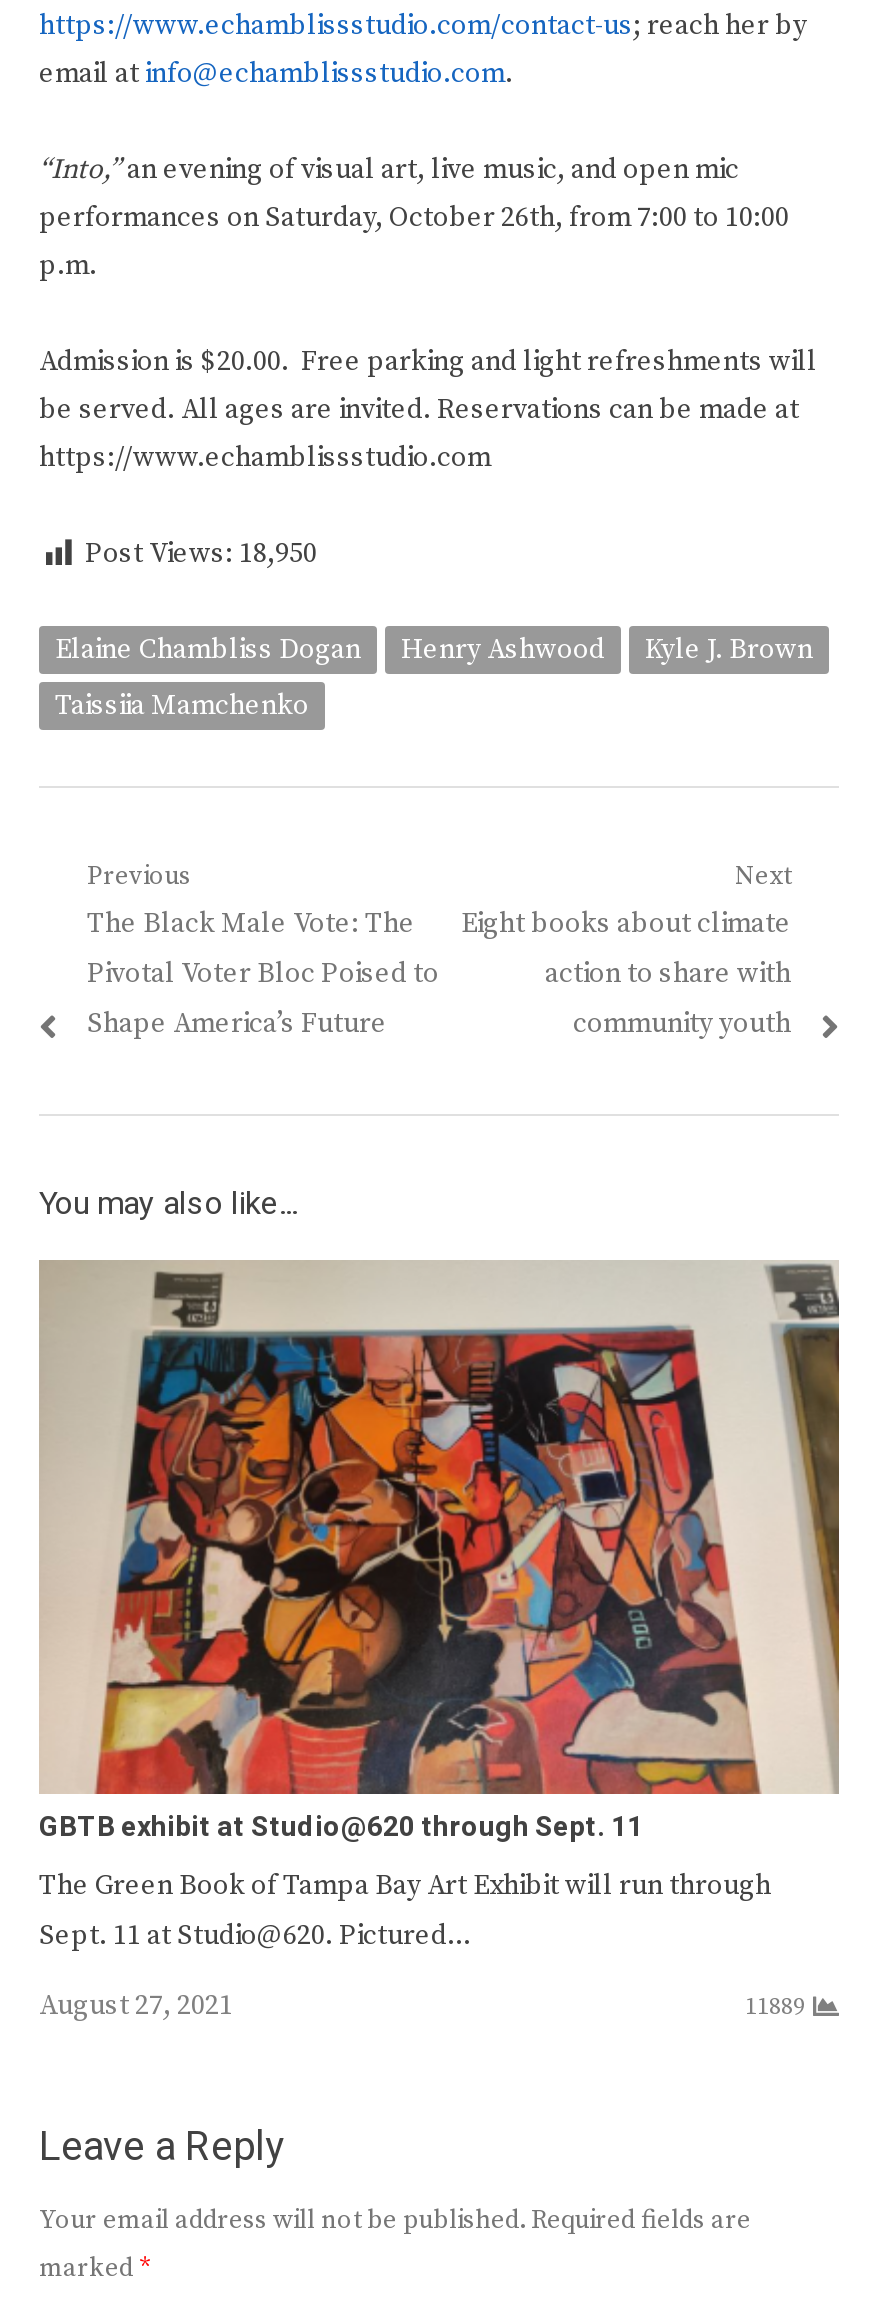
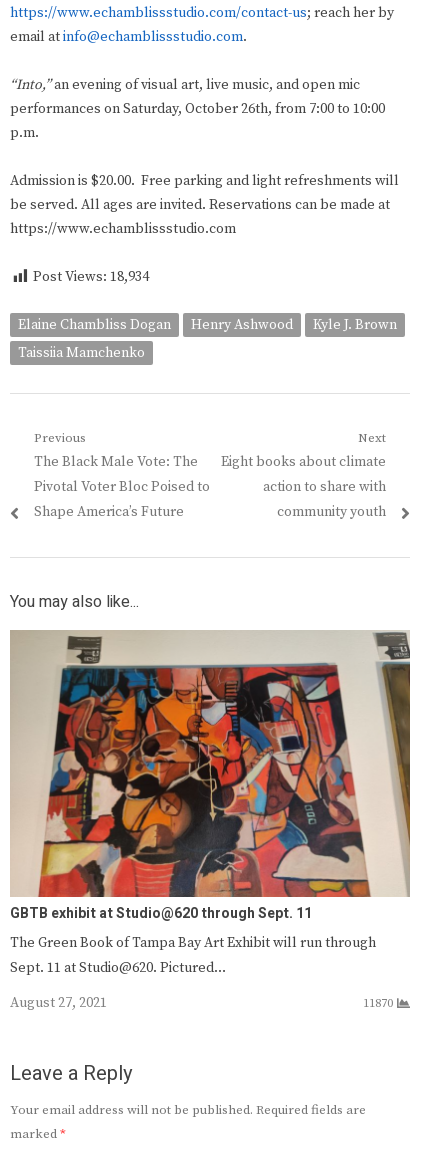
- Post Views: 18,950
+ Post Views: 18,934

- 11889
+ 11870
